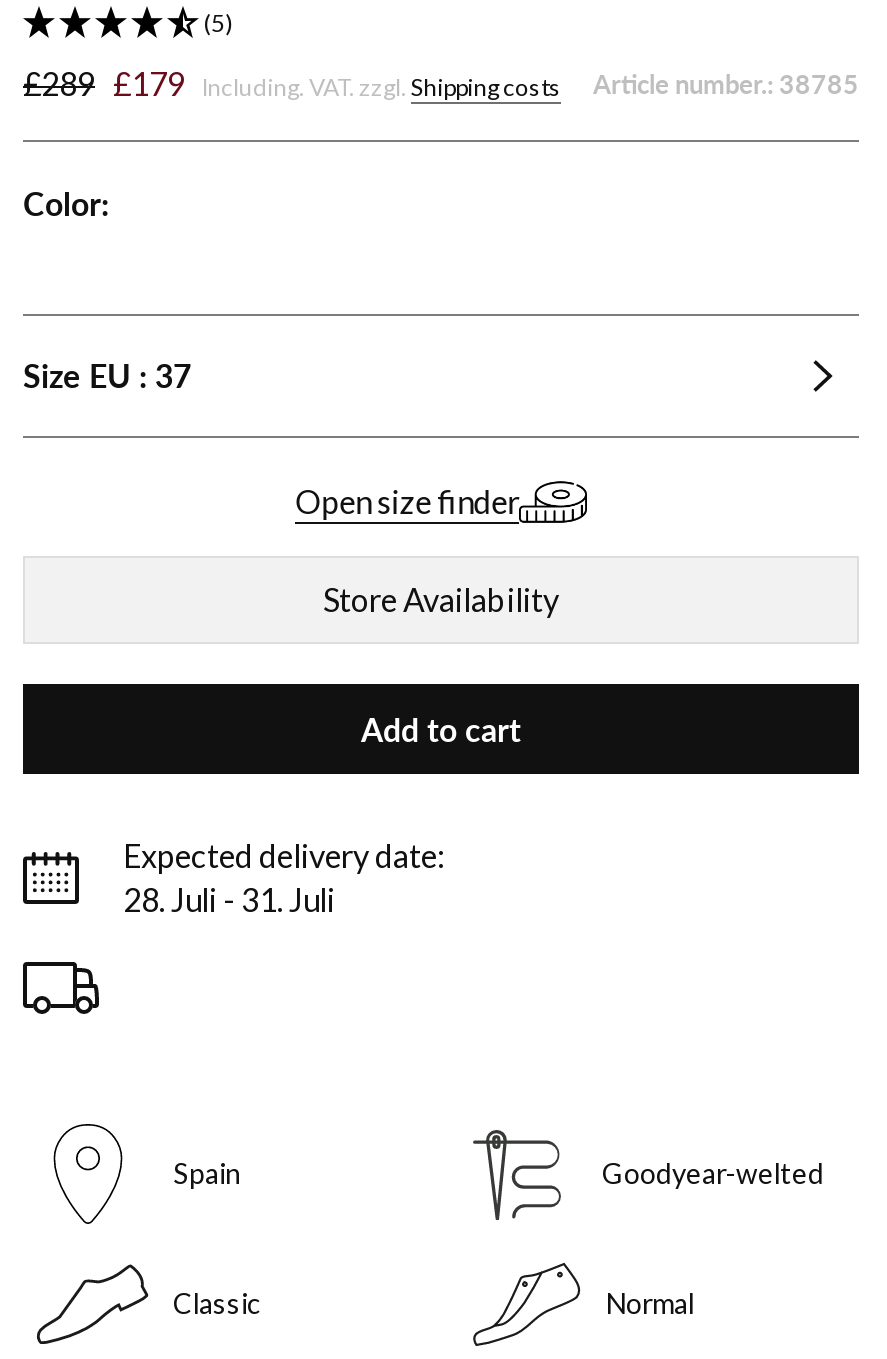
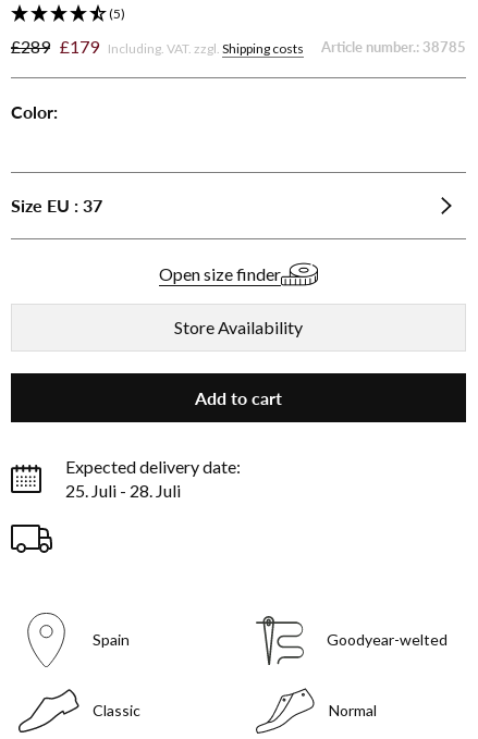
- 28. Juli - 31. Juli
+ 25. Juli - 28. Juli
